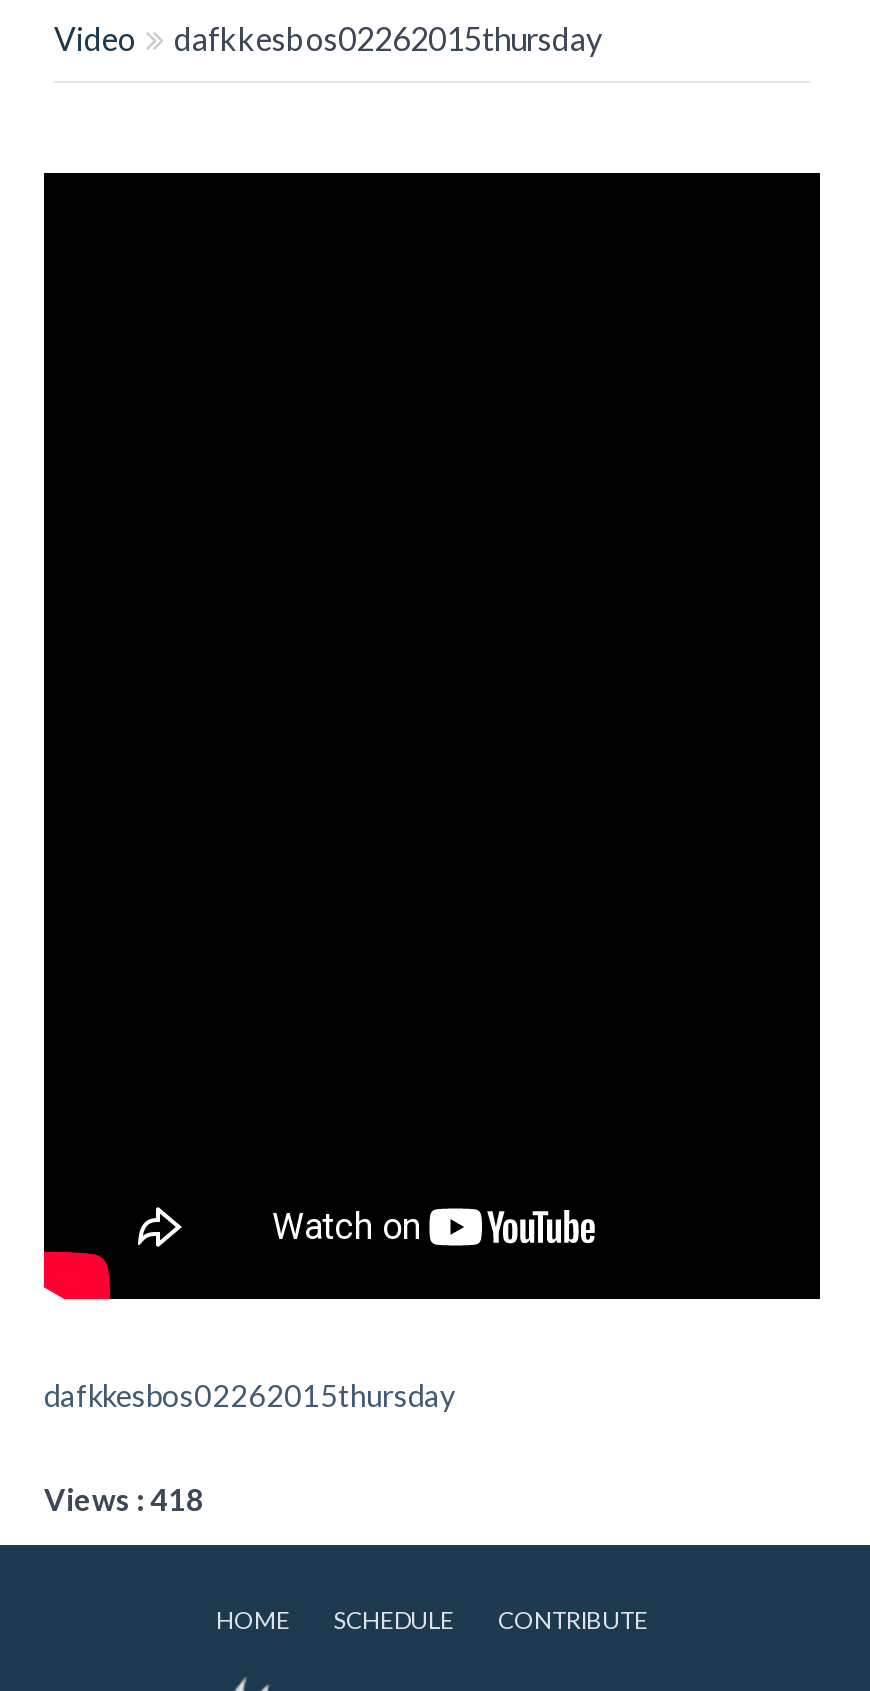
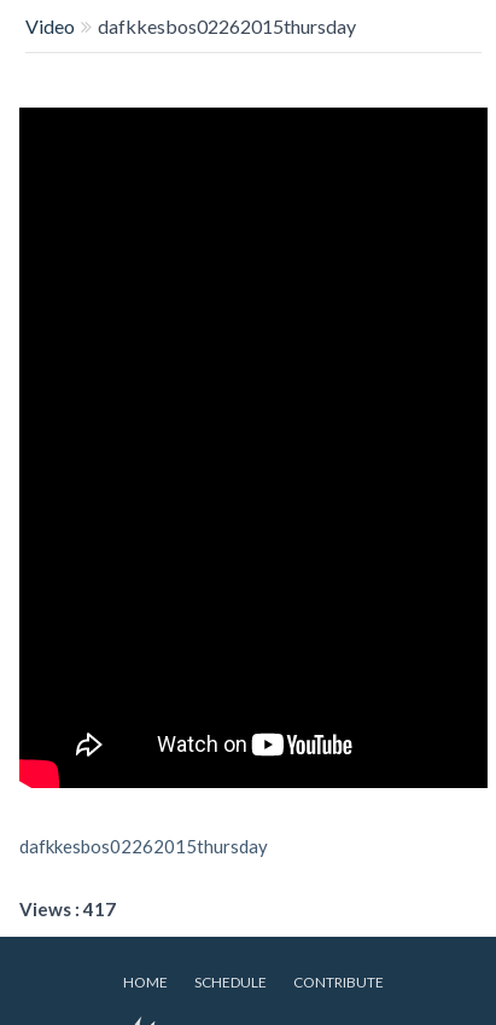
- Views : 418
+ Views : 417
